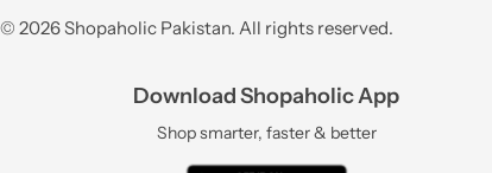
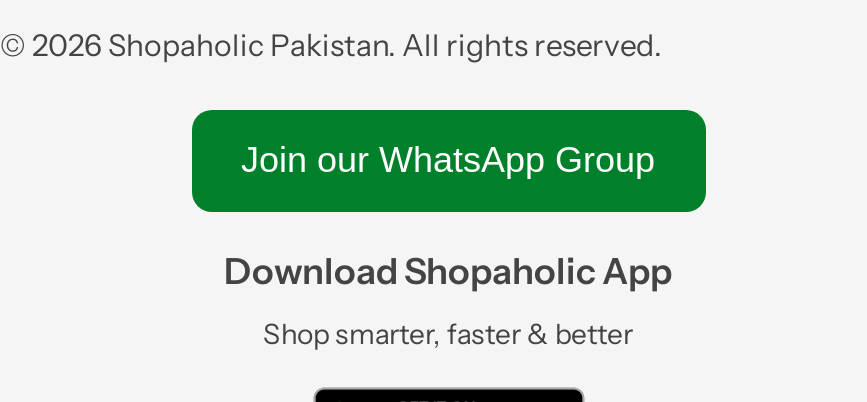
+ Join our WhatsApp Group
